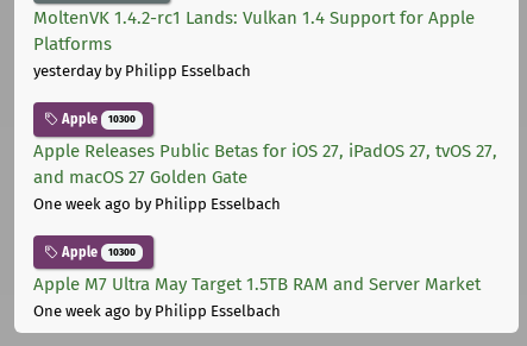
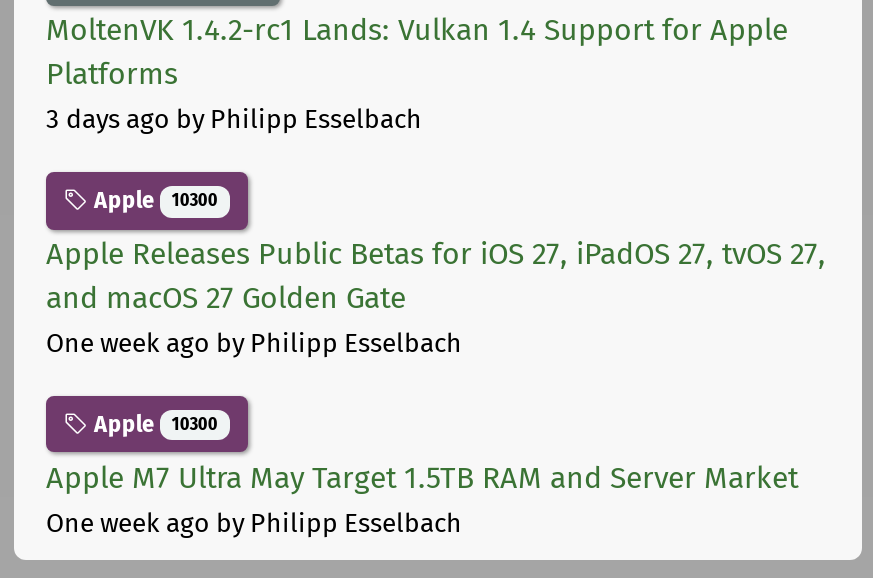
- yesterday by Philipp Esselbach
+ 3 days ago by Philipp Esselbach
